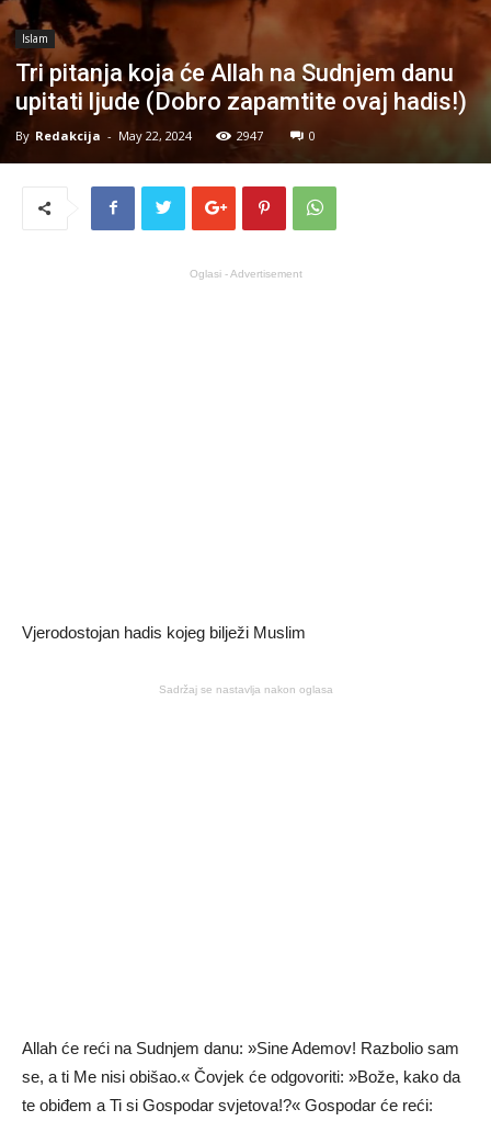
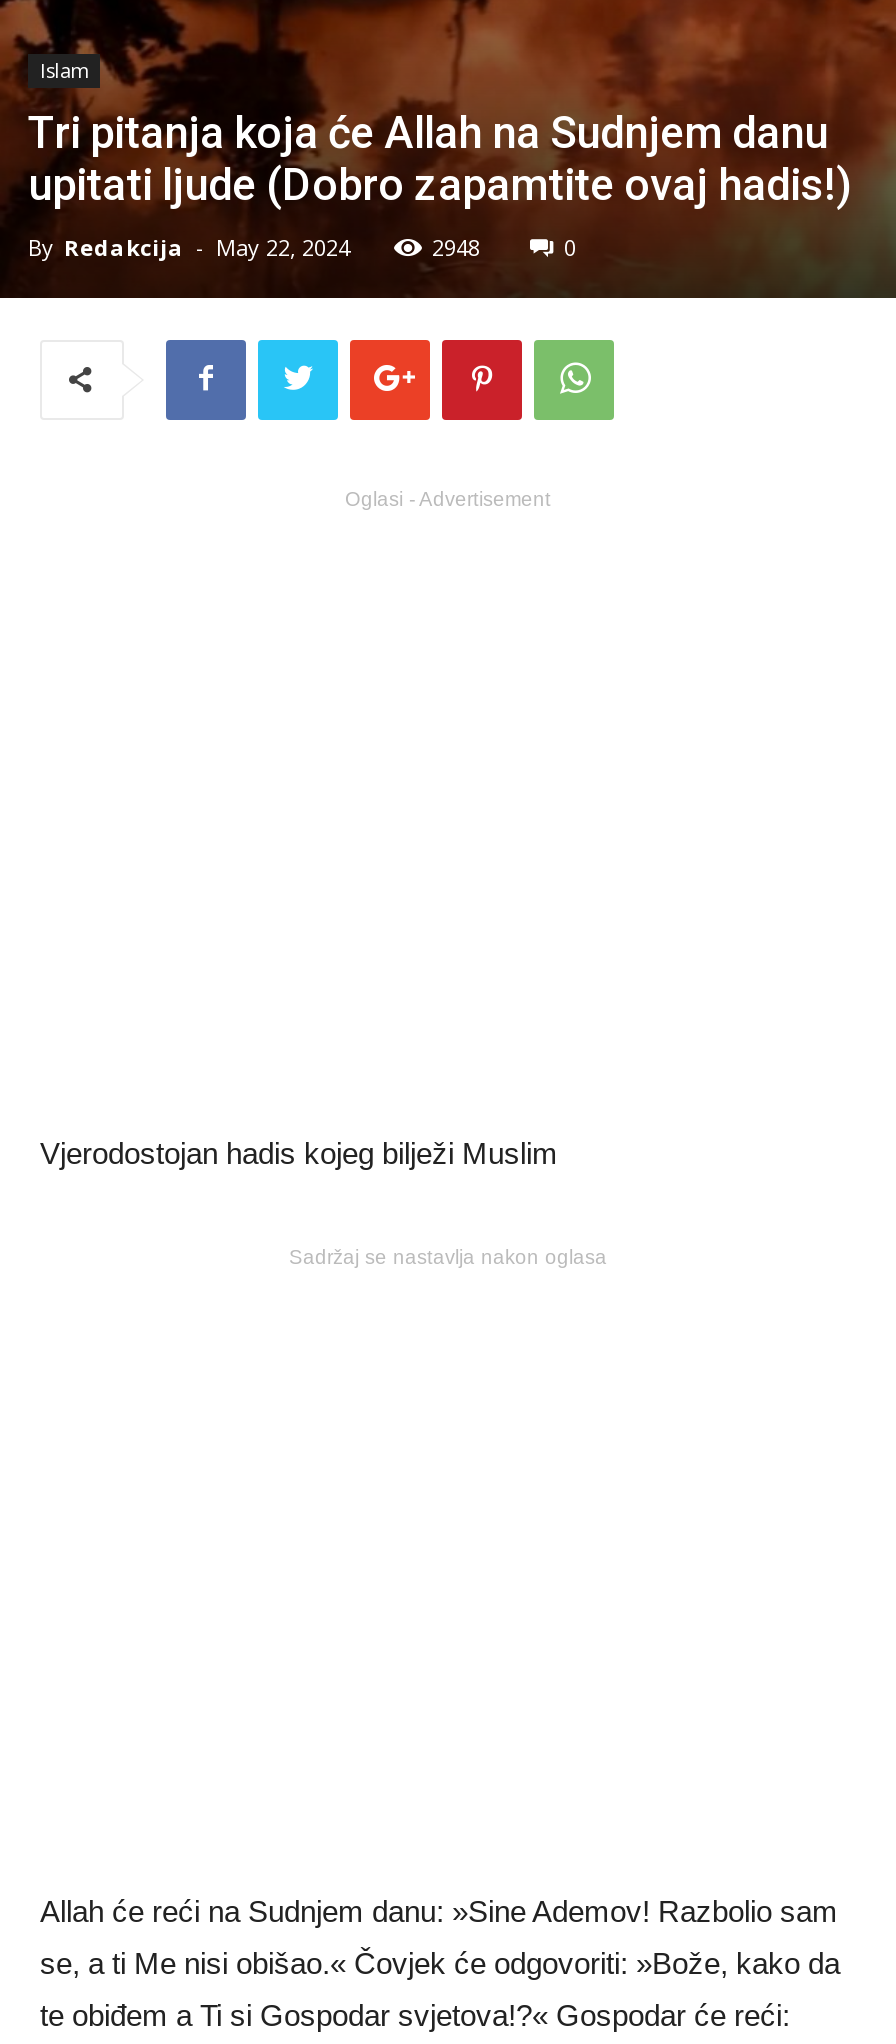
- 2947
+ 2948
